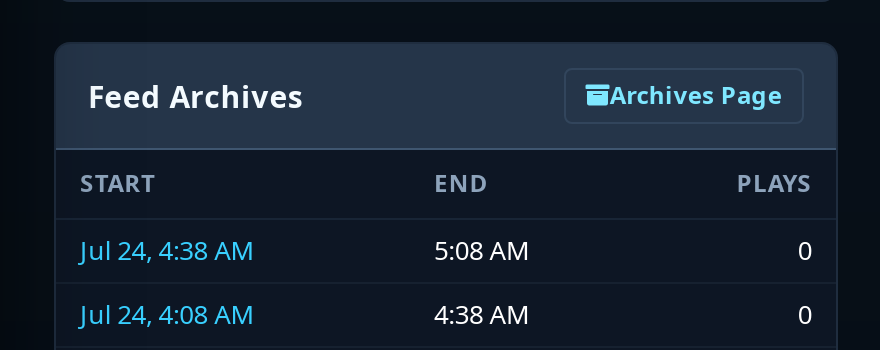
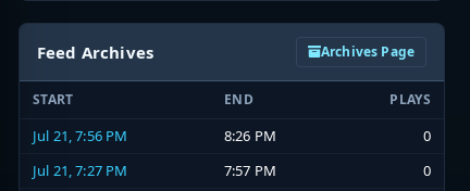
- Jul 24, 4:38 AM
- 5:08 AM
+ Jul 21, 7:56 PM
+ 8:26 PM

- Jul 24, 4:08 AM
- 4:38 AM
+ Jul 21, 7:27 PM
+ 7:57 PM
